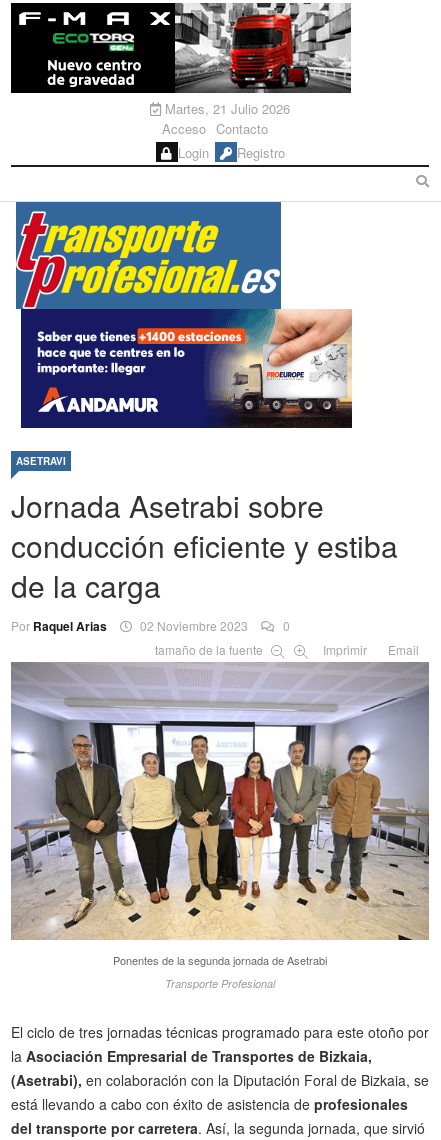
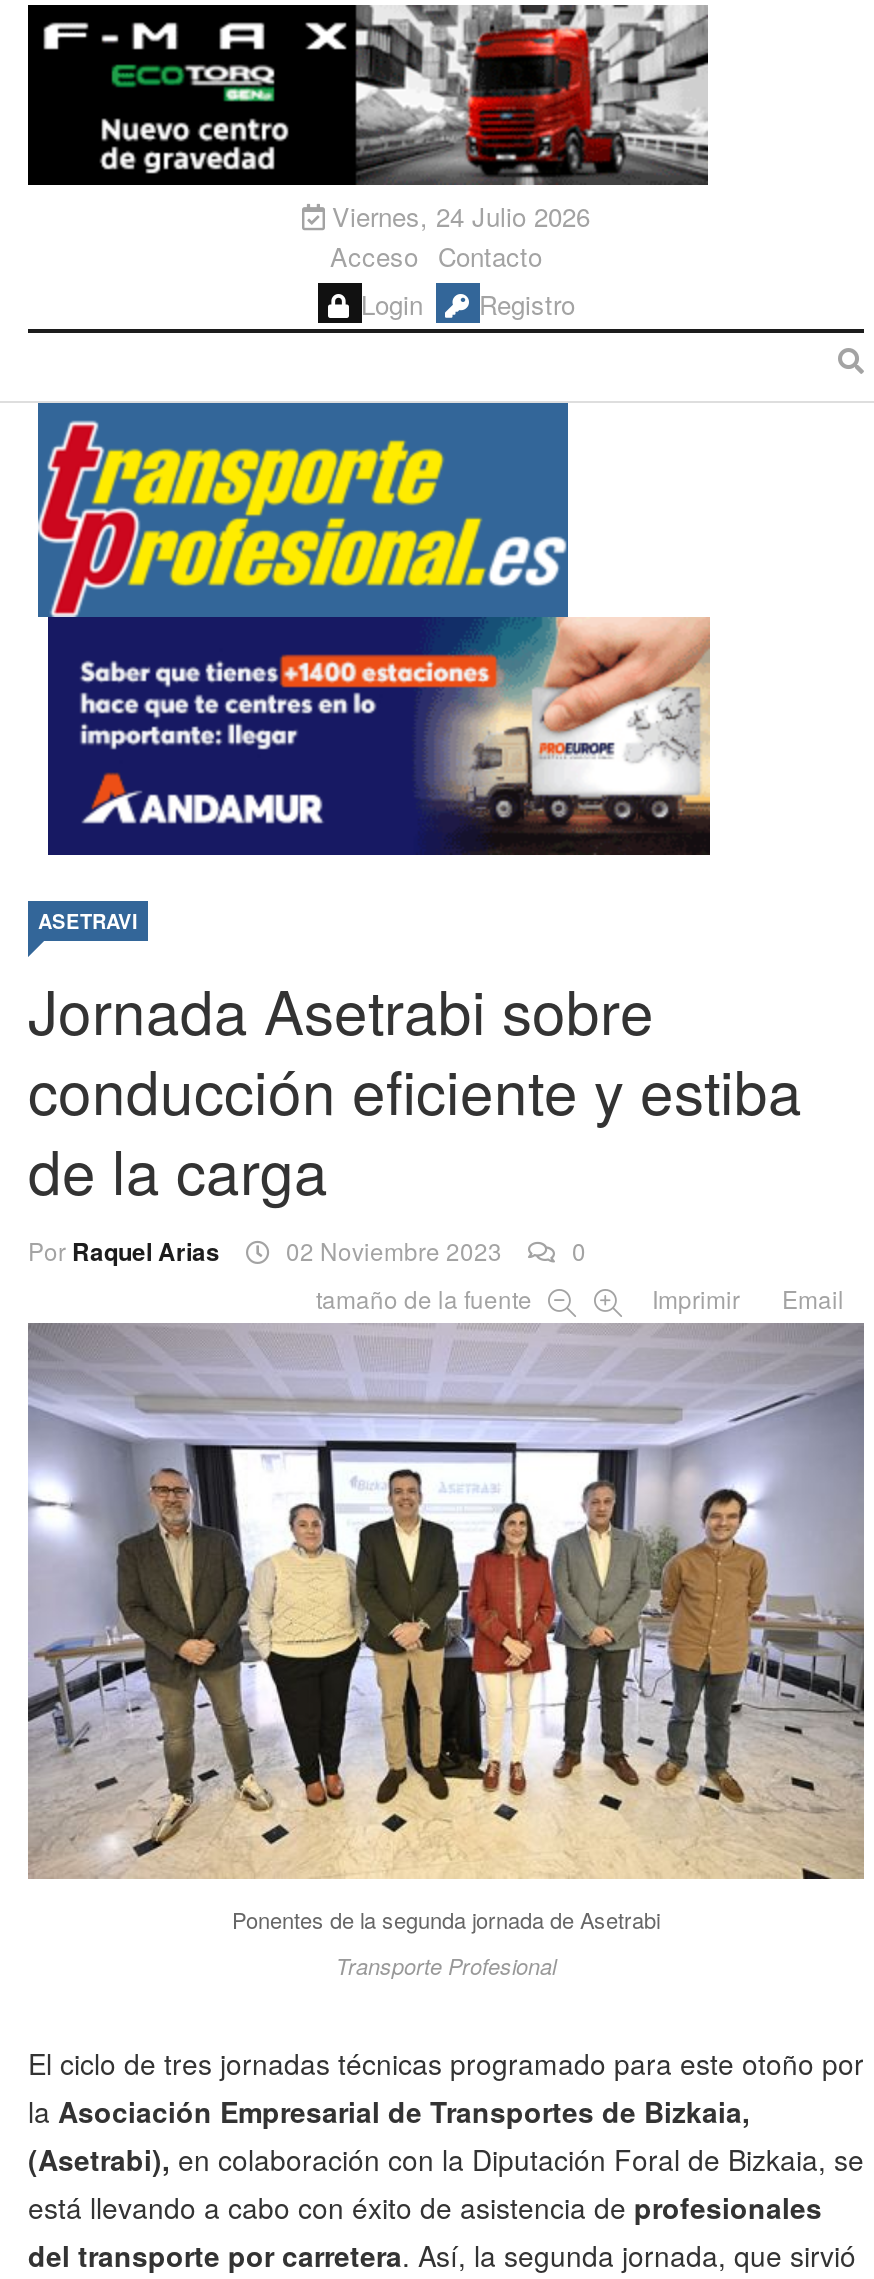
- Martes, 21 Julio 2026
+ Viernes, 24 Julio 2026
